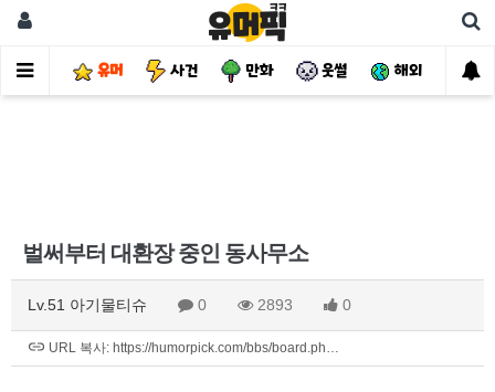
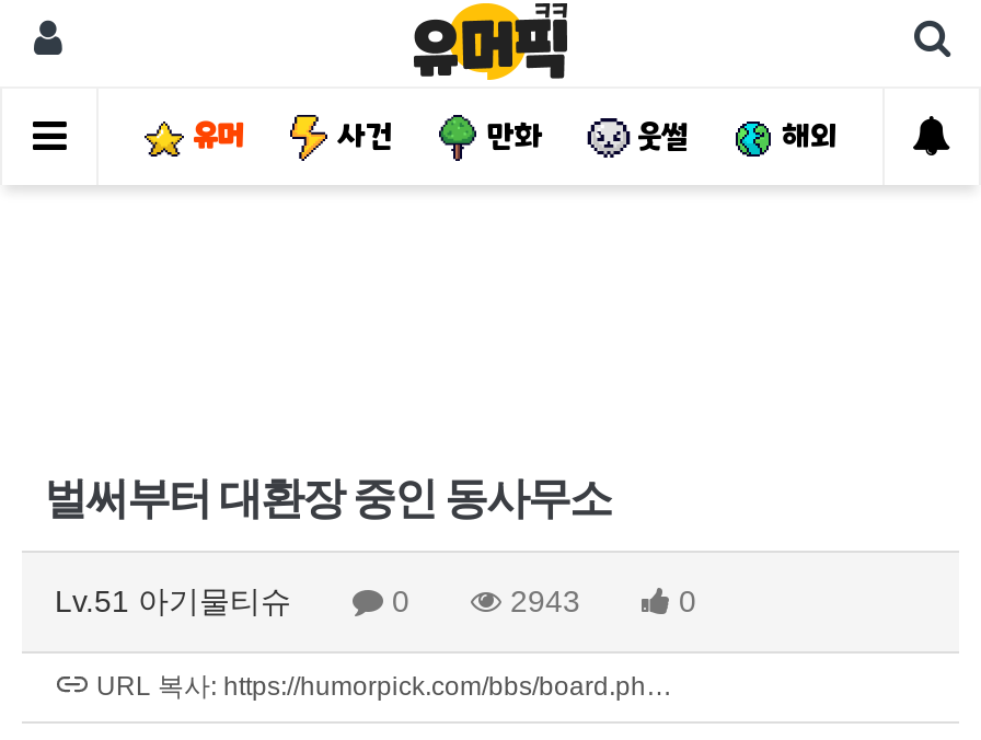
- 2893
+ 2943
